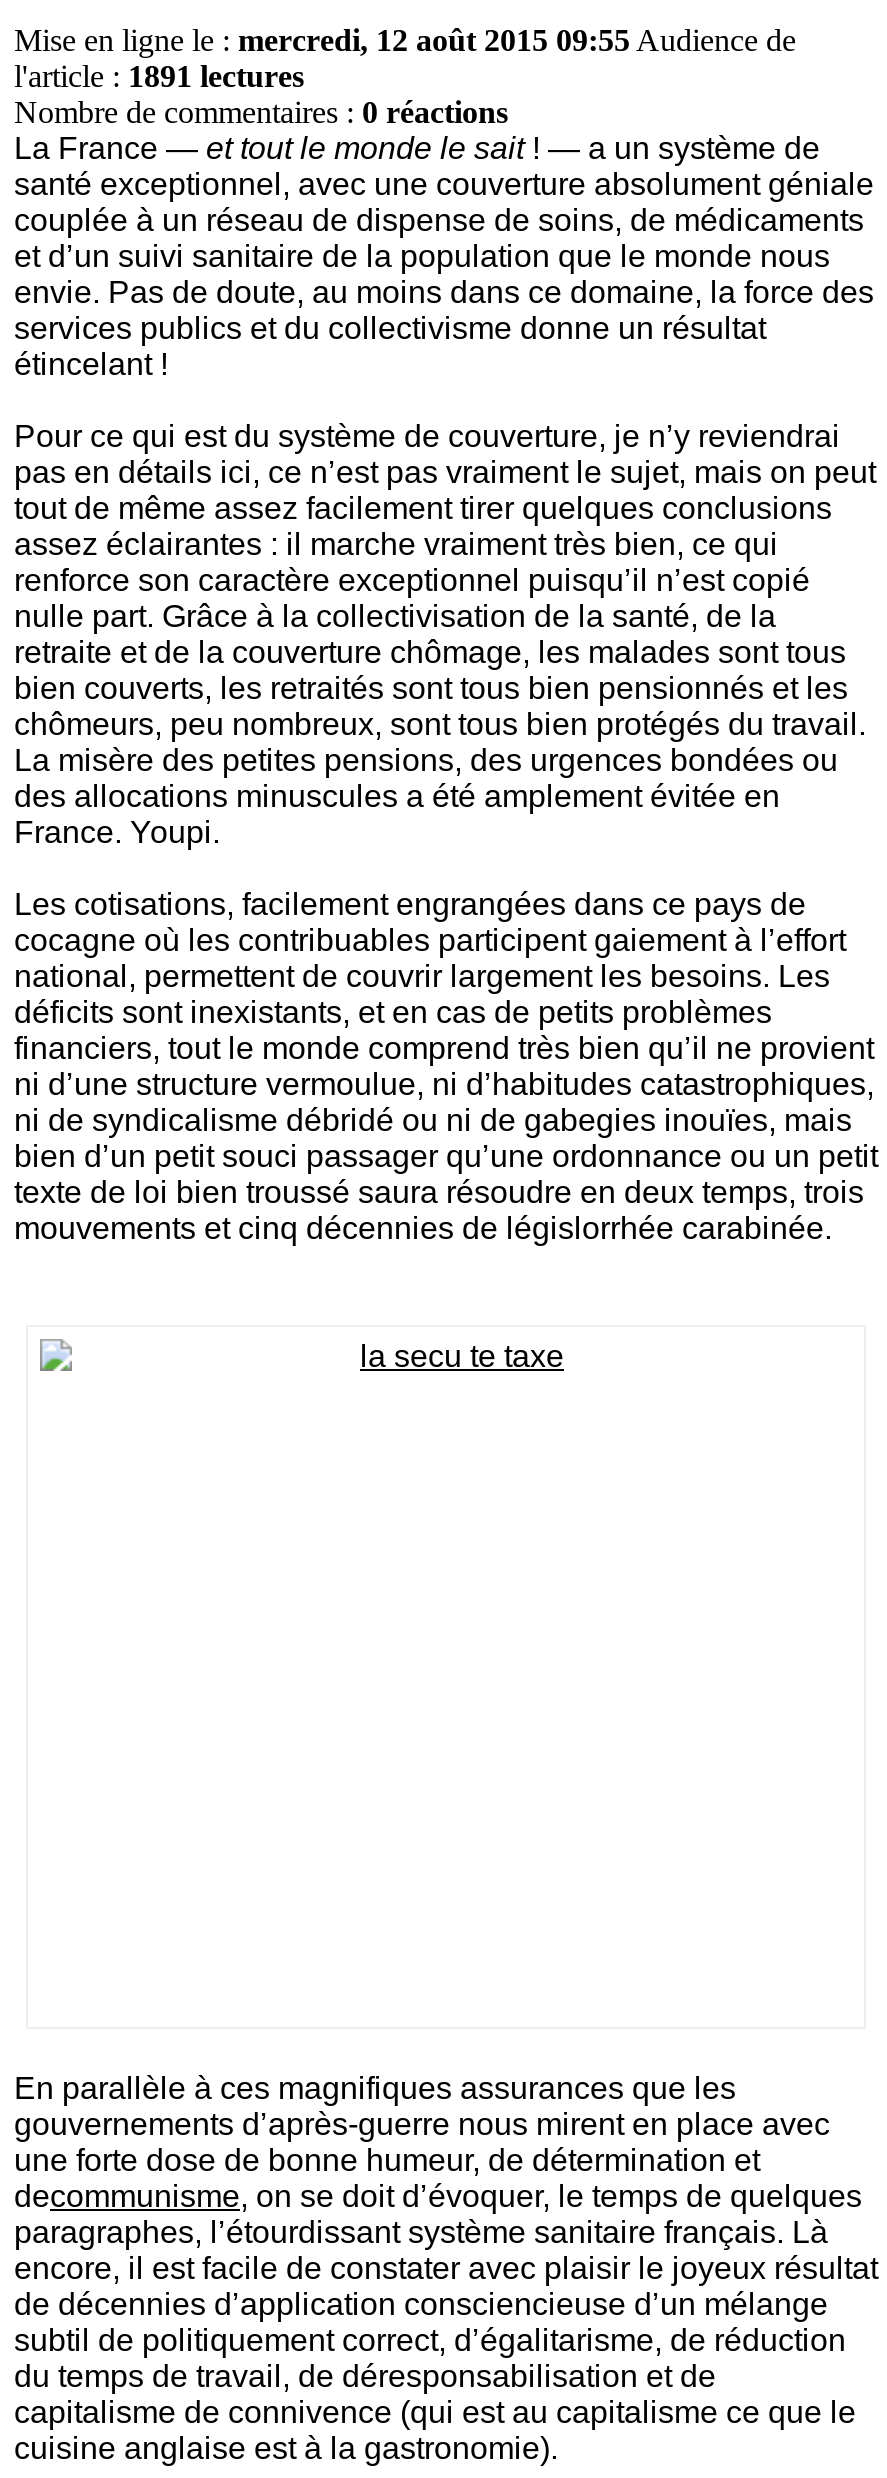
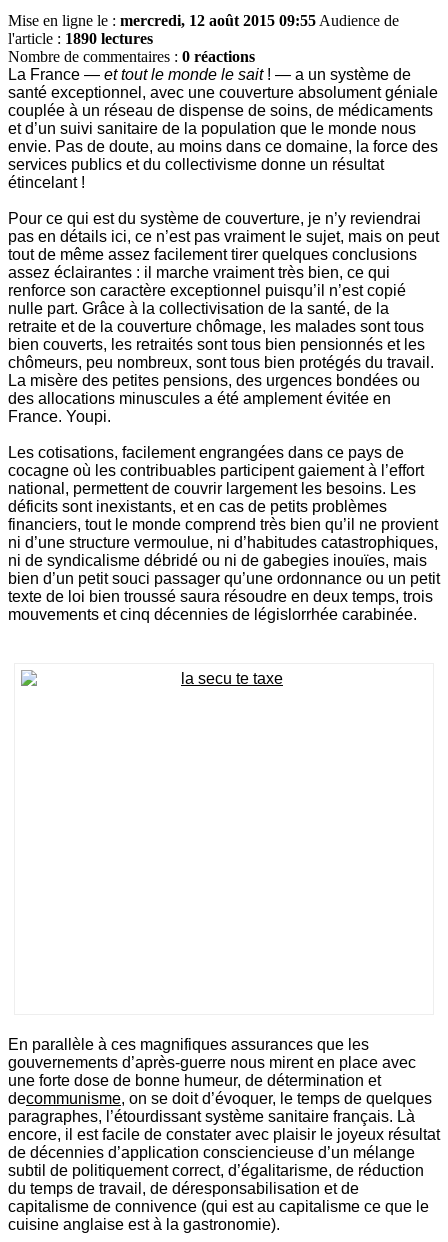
- l'article : 1891 lectures
+ l'article : 1890 lectures
